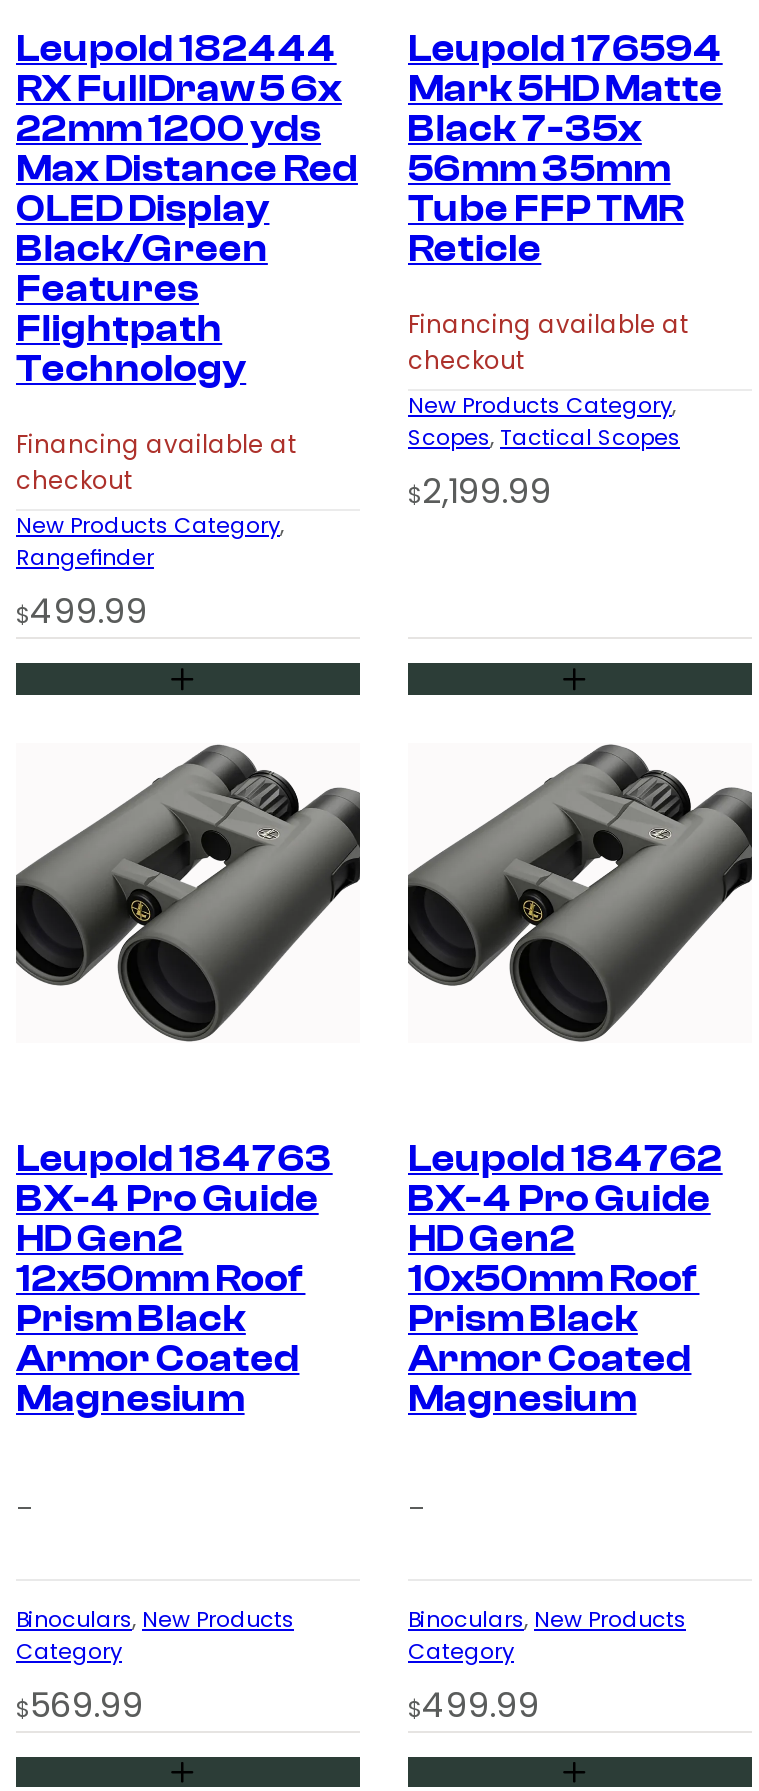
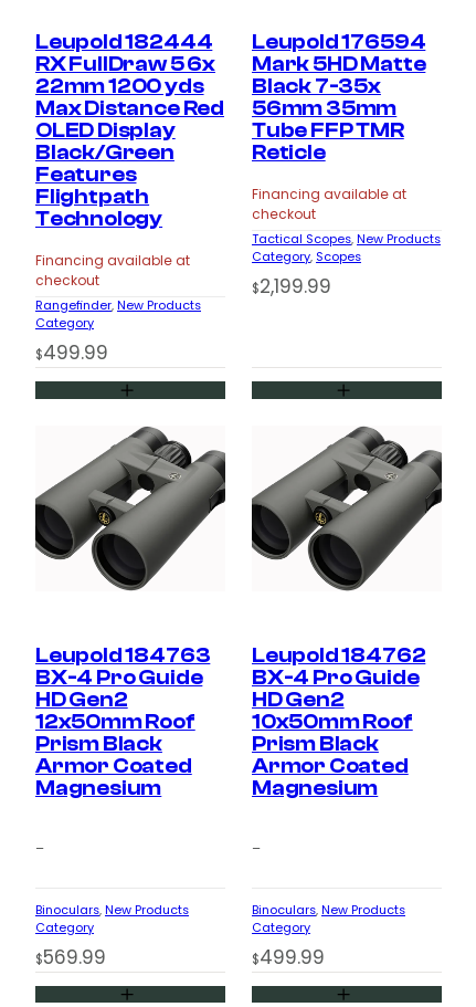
- New Products Category ,
- Scopes, Tactical Scopes
+ Tactical Scopes, New Products
+ Category, Scopes

- New Products Category ,
- Rangefinder
+ Rangefinder, New Products
+ Category
